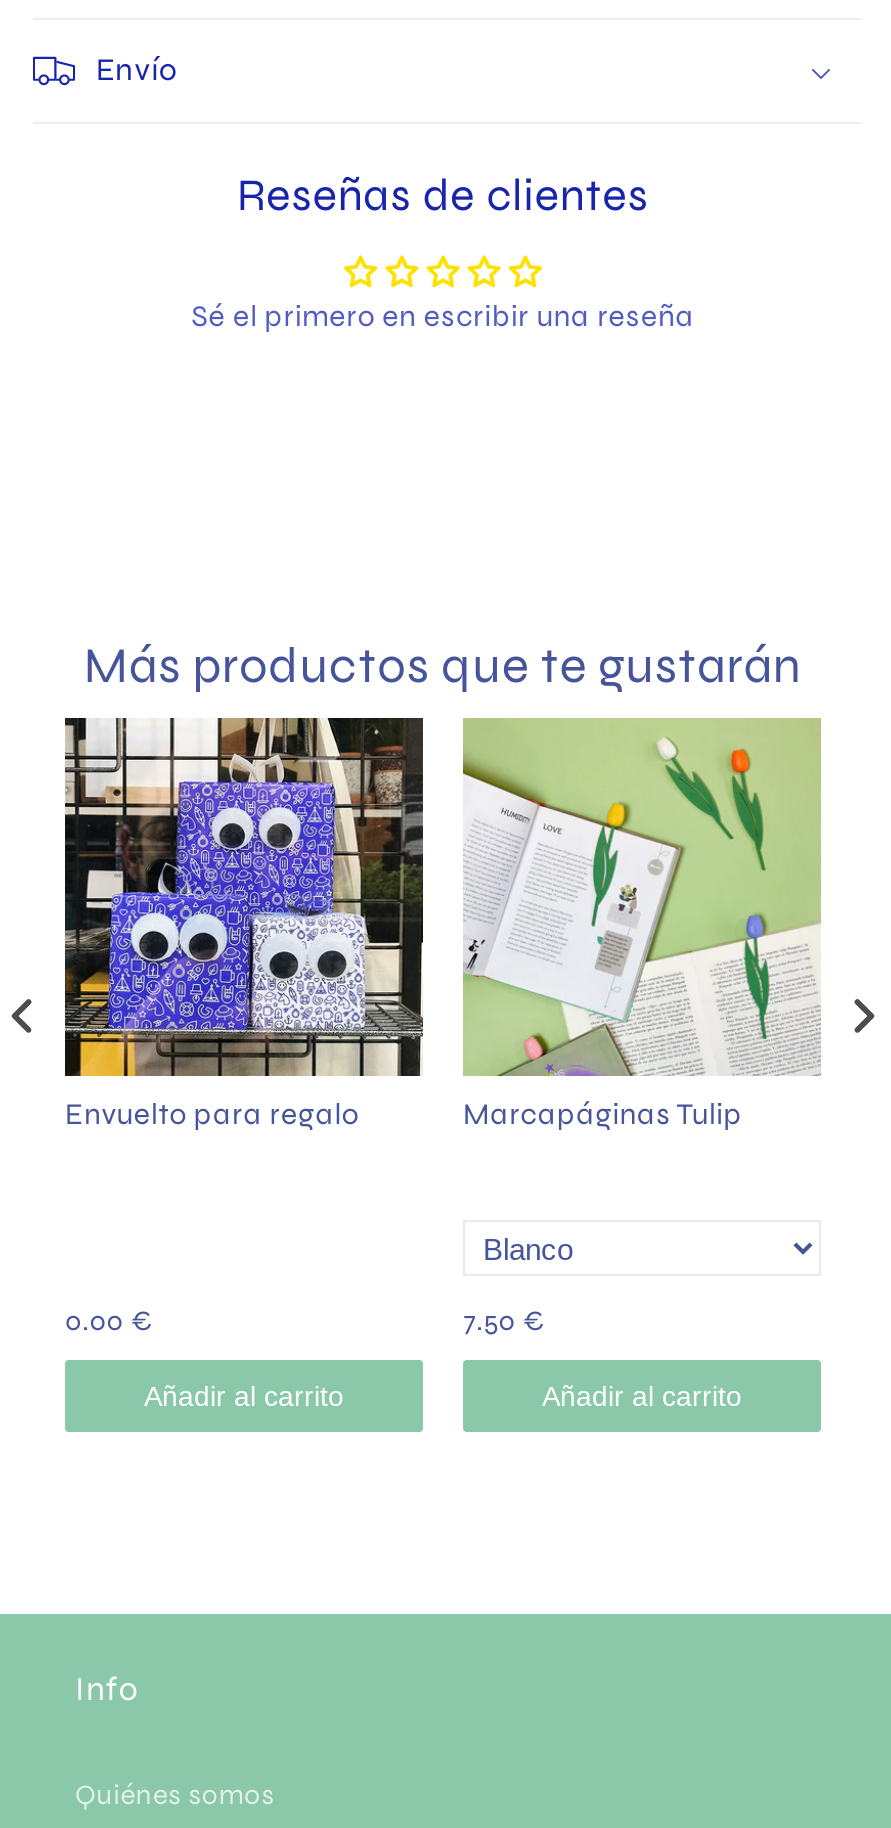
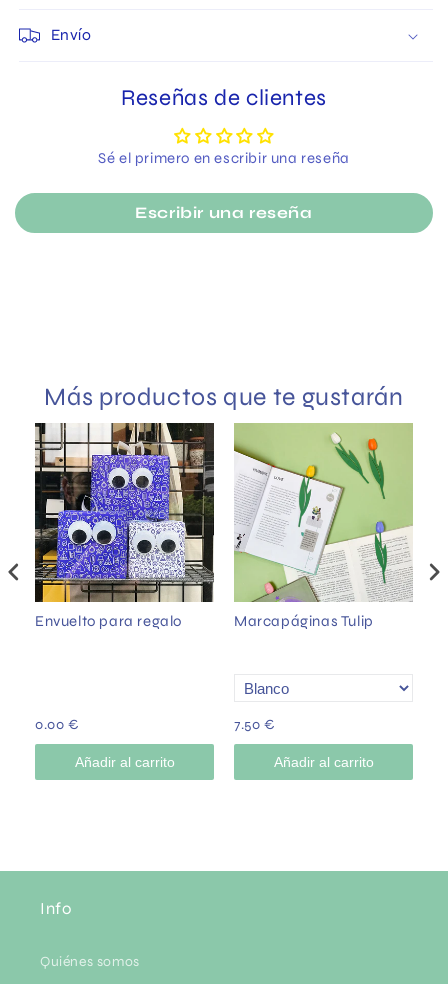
+ Escribir una reseña
